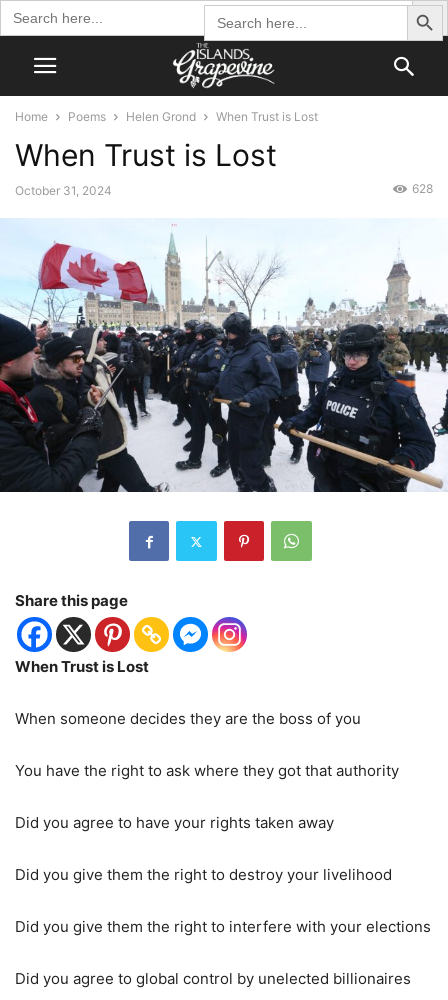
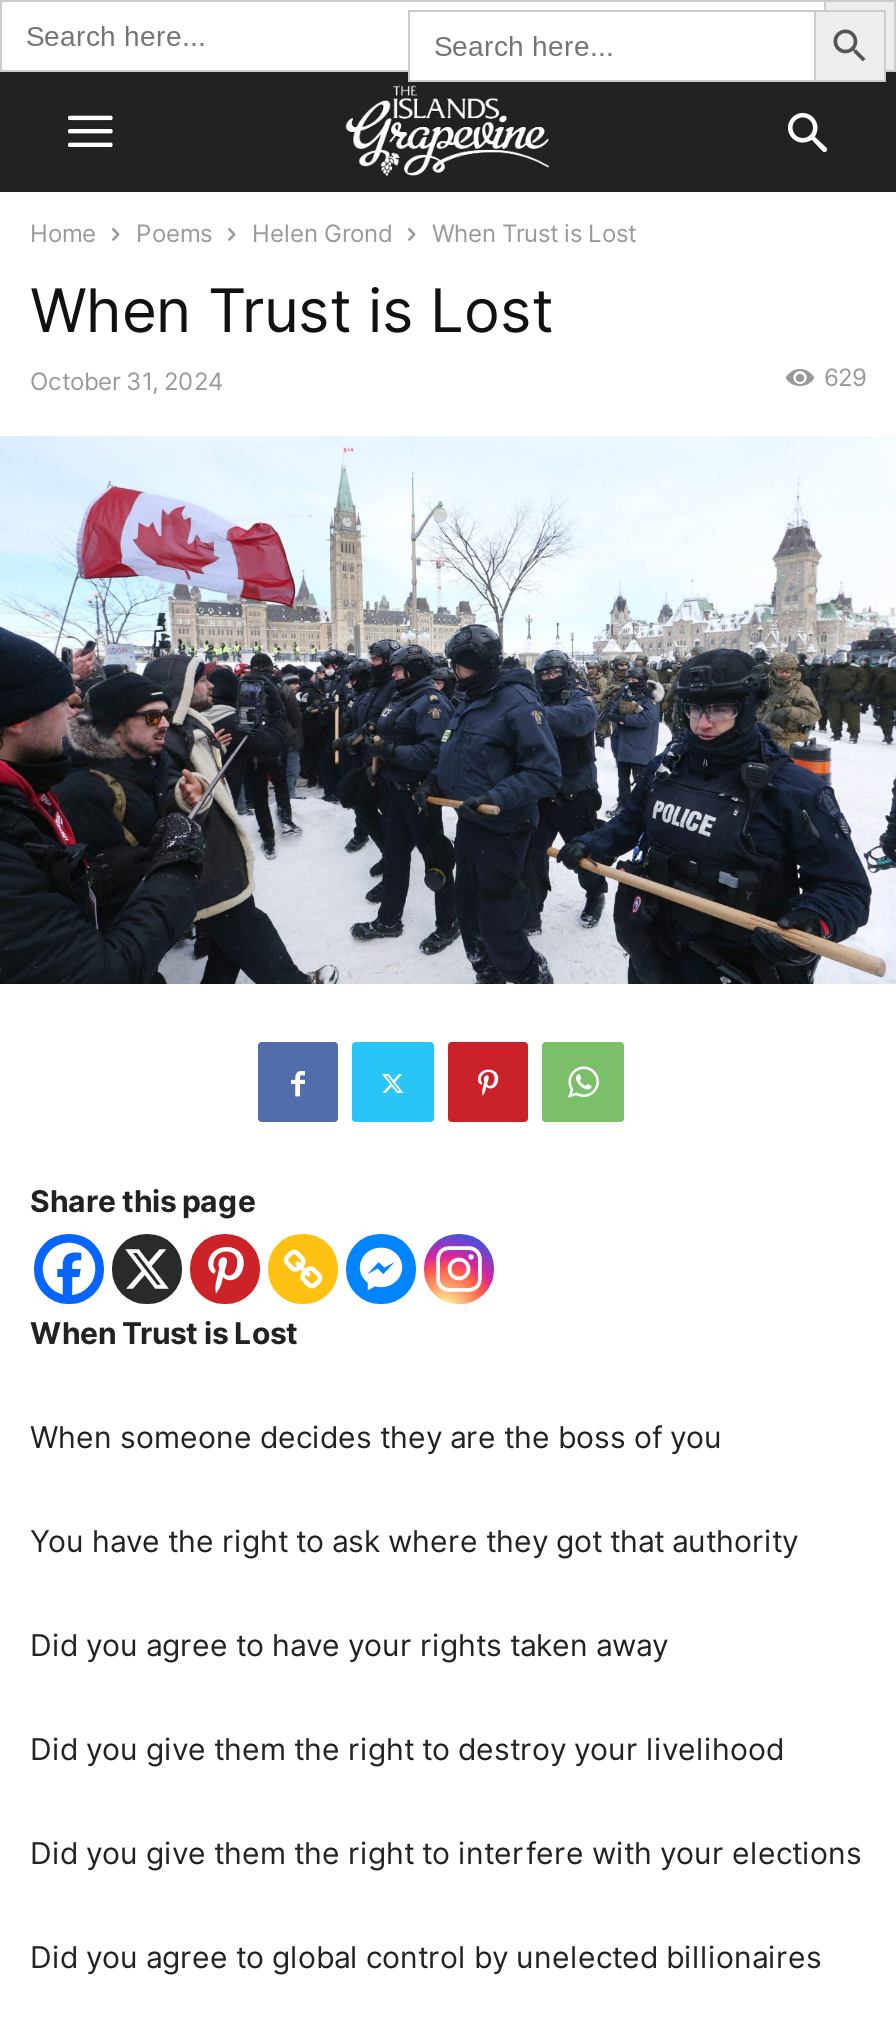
- 628
+ 629
